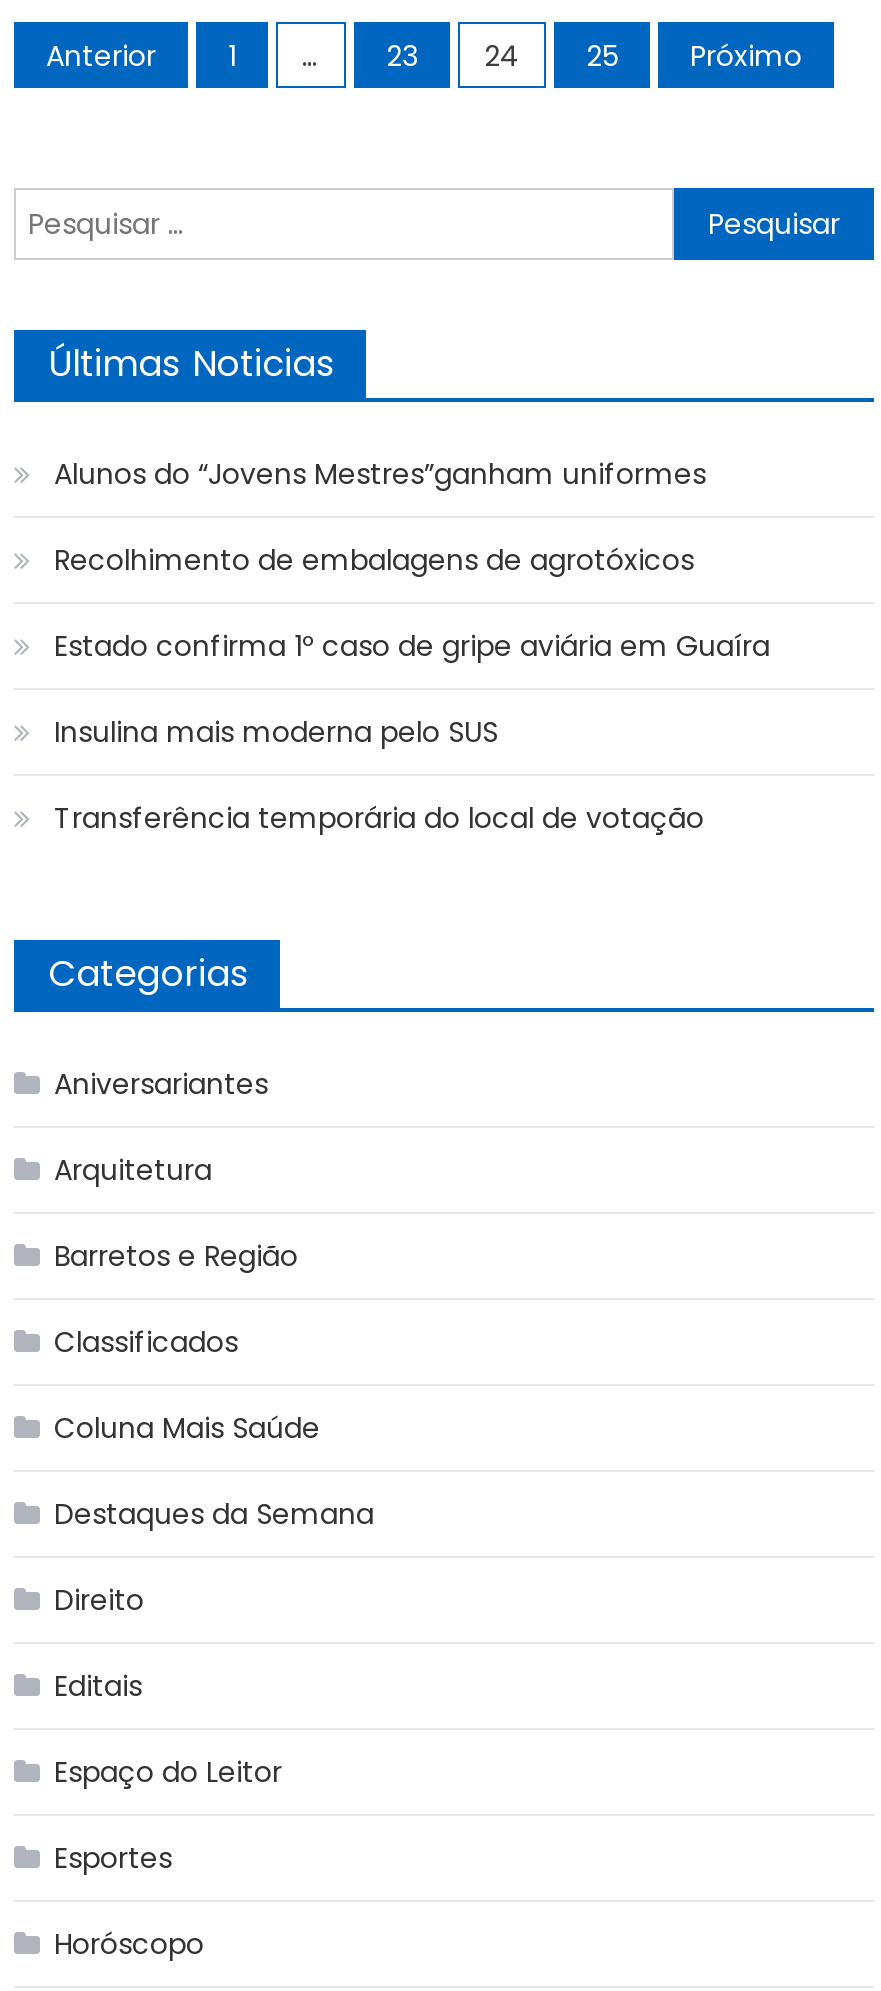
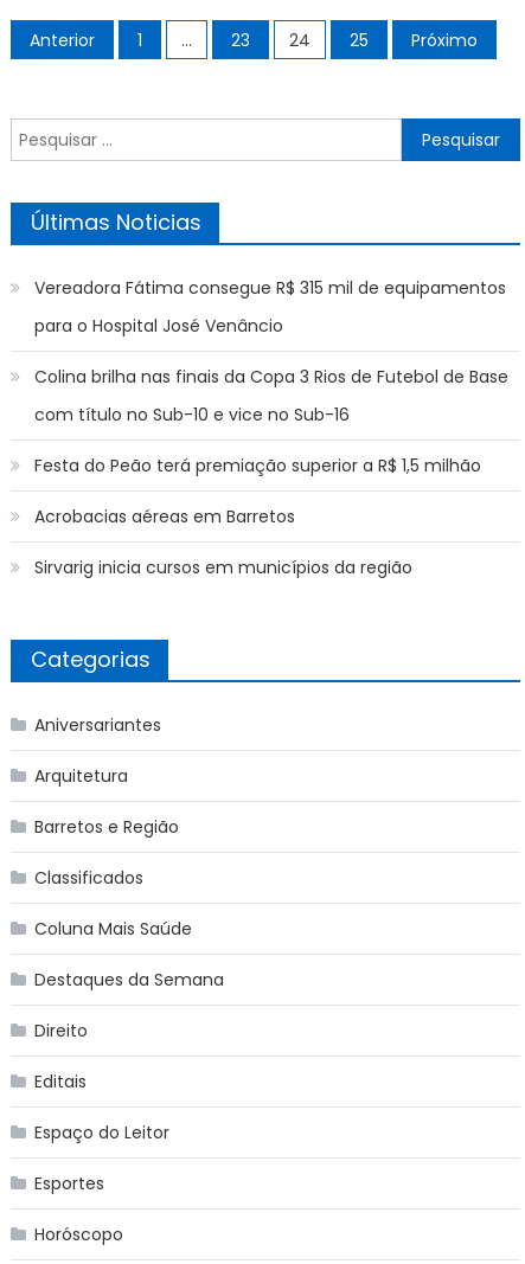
- Alunos do “Jovens Mestres”ganham uniformes
- Recolhimento de embalagens de agrotóxicos
- Estado confirma 1º caso de gripe aviária em Guaíra
- Insulina mais moderna pelo SUS
- Transferência temporária do local de votação
+ Vereadora Fátima consegue R$ 315 mil de equipamentos
+ para o Hospital José Venâncio
+ Colina brilha nas finais da Copa 3 Rios de Futebol de Base
+ com título no Sub-10 e vice no Sub-16
+ Festa do Peão terá premiação superior a R$ 1,5 milhão
+ Acrobacias aéreas em Barretos
+ Sirvarig inicia cursos em municípios da região
